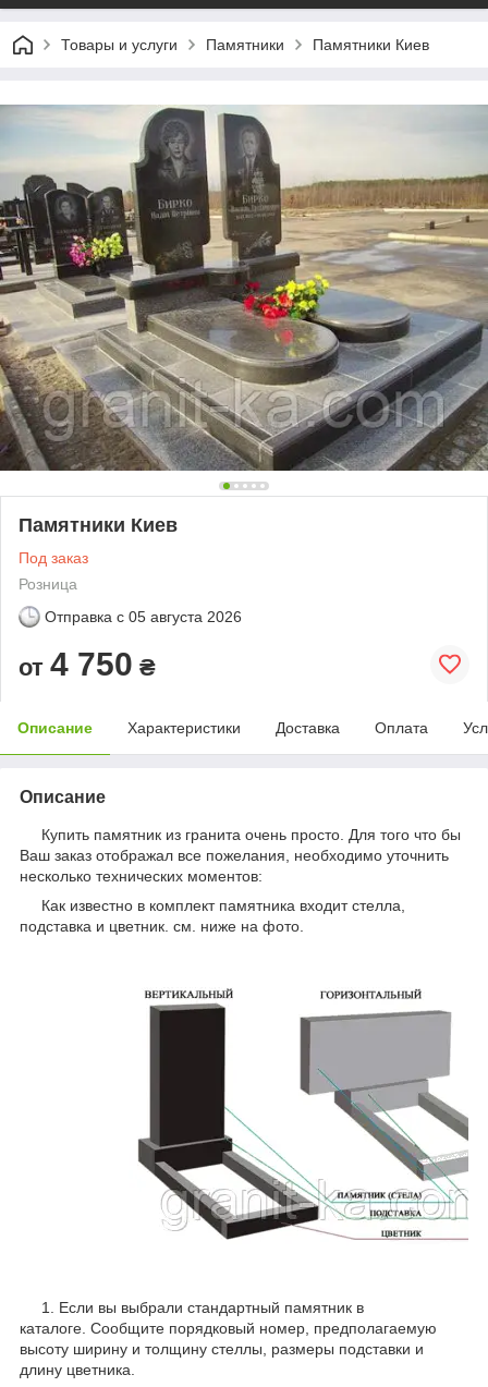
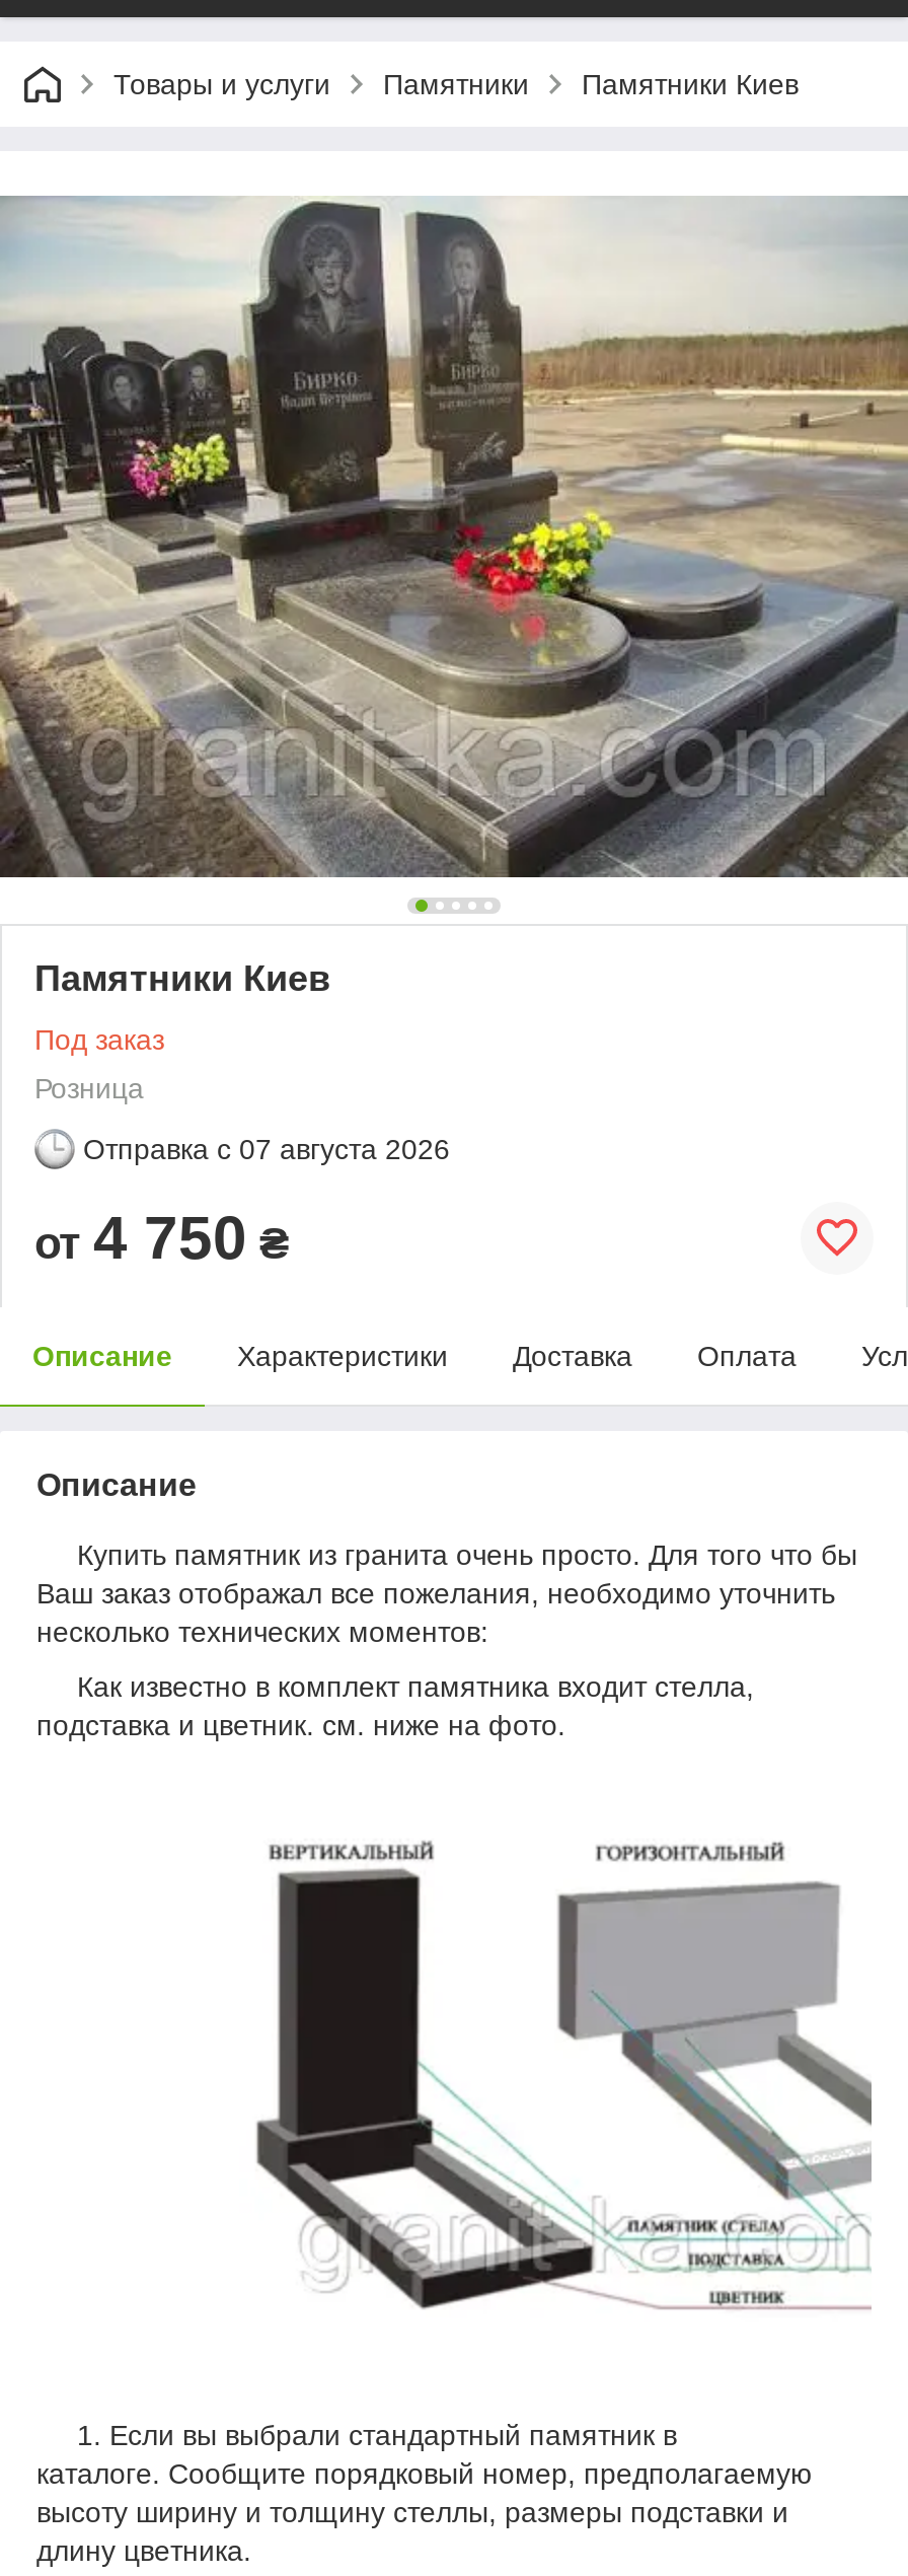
- Отправка с 05 августа 2026
+ Отправка с 07 августа 2026
